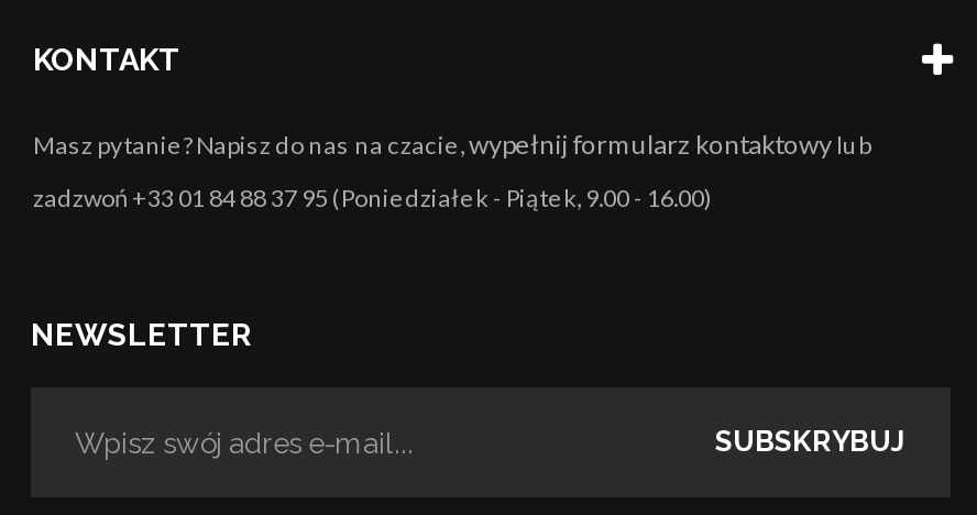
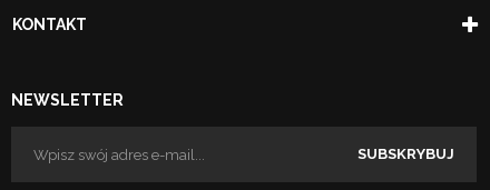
- Masz pytanie? Napisz do nas na czacie,wypełnij formularz kontaktowy lub
- zadzwoń +33 01 84 88 37 95 (Poniedziałek - Piątek, 9.00 - 16.00)
